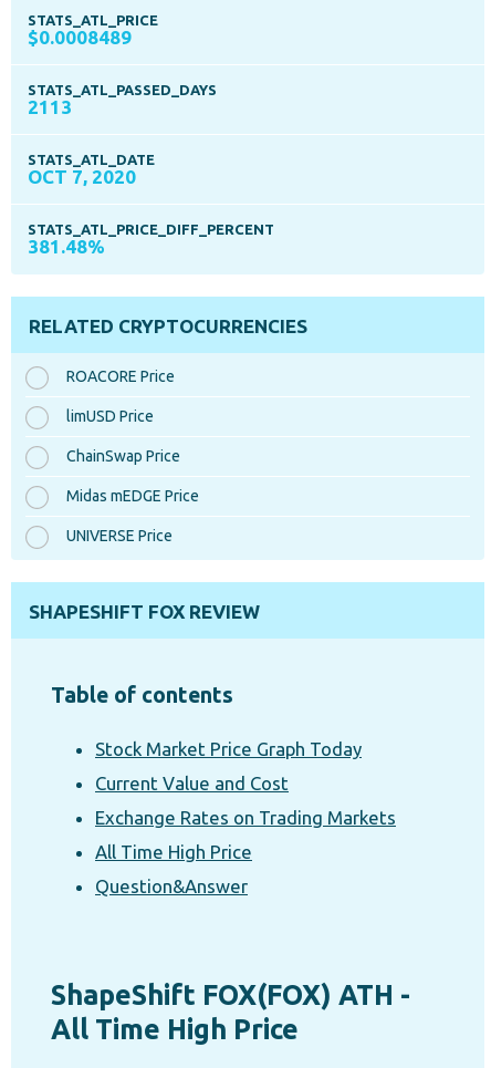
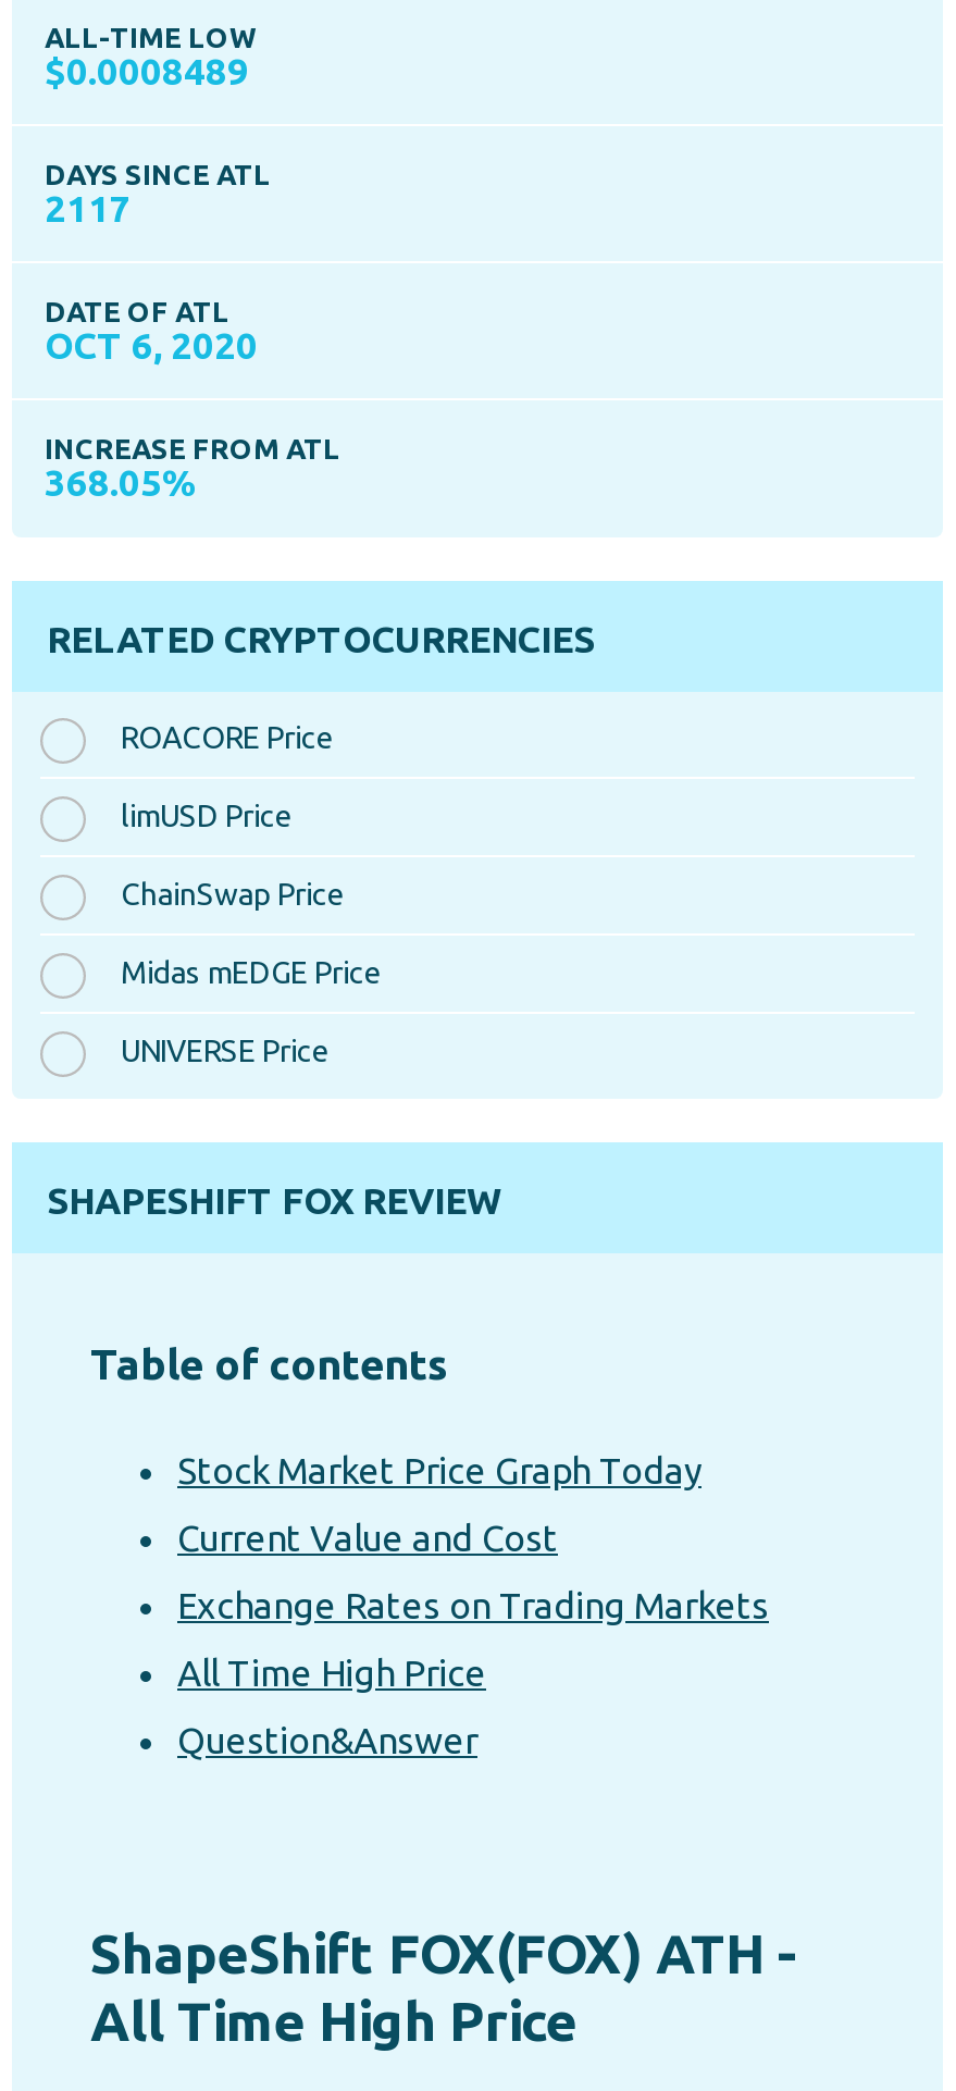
- STATS_ATL_PRICE
+ ALL-TIME LOW

- STATS_ATL_PASSED_DAYS
- 2113
+ DAYS SINCE ATL
+ 2117

- STATS_ATL_DATE
- OCT 7, 2020
+ DATE OF ATL
+ OCT 6, 2020

- STATS_ATL_PRICE_DIFF_PERCENT
- 381.48%
+ INCREASE FROM ATL
+ 368.05%
